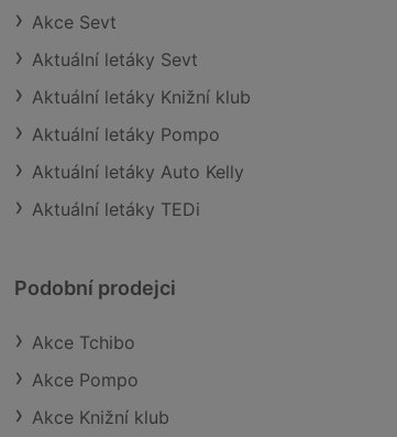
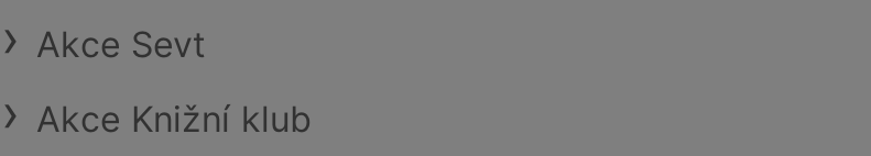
- Aktuální letáky Sevt
- Aktuální letáky Knižní klub
- Aktuální letáky Pompo
- Aktuální letáky Auto Kelly
- Aktuální letáky TEDi
- Podobní prodejci
- Akce Tchibo
- Akce Pompo
